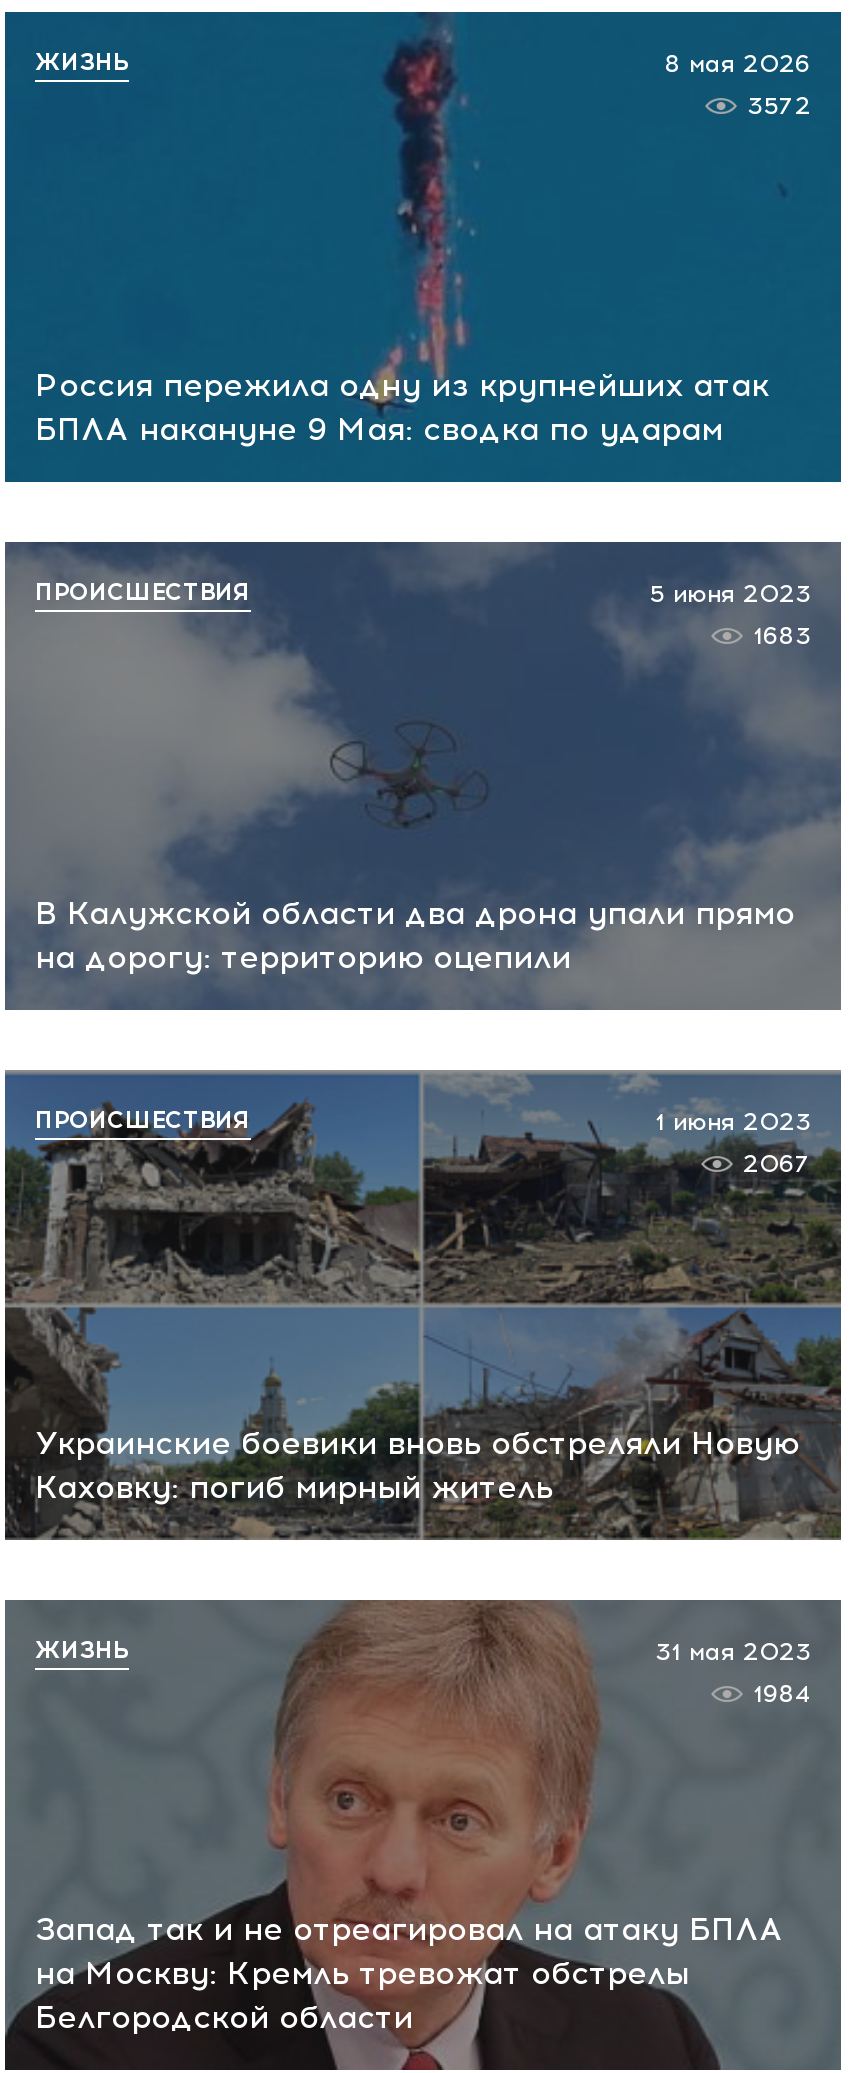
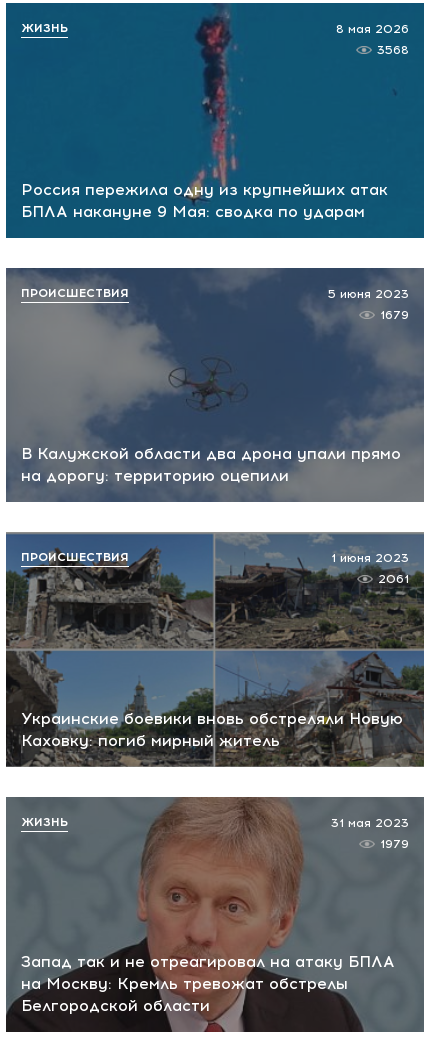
- 3572
+ 3568

- 1683
+ 1679

- 2067
+ 2061

- 1984
+ 1979
